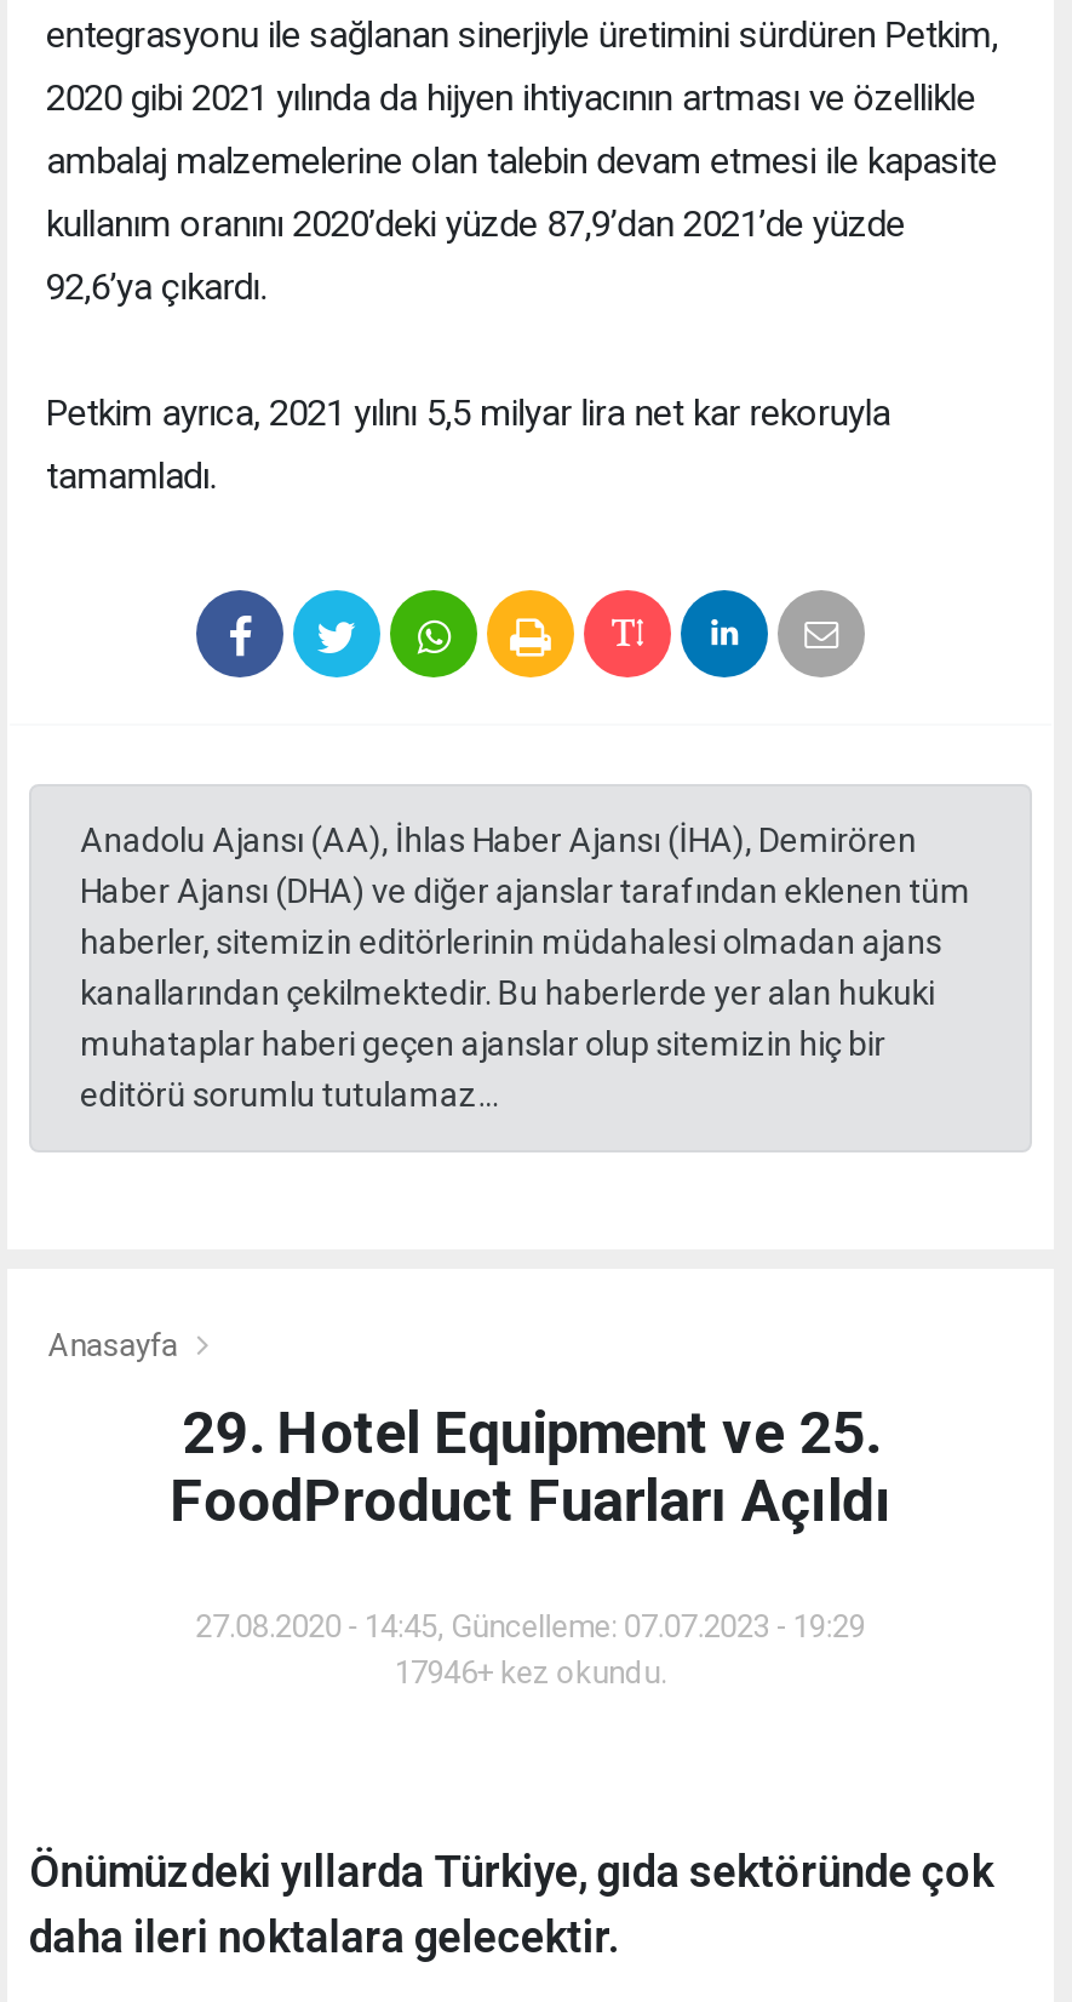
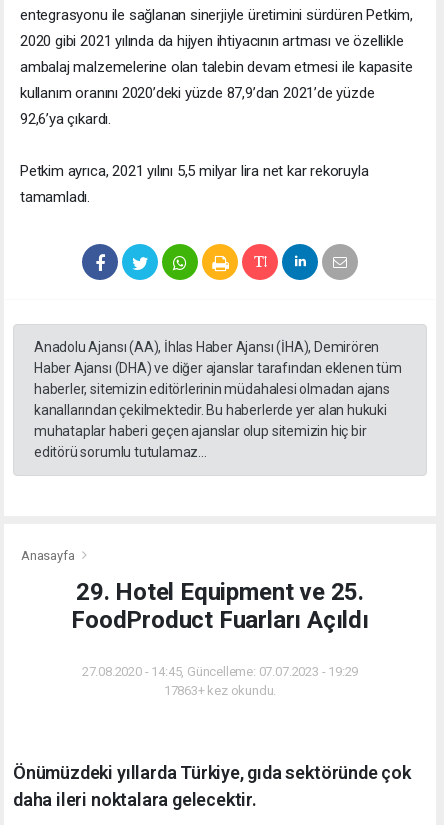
- 17946+ kez okundu.
+ 17863+ kez okundu.
